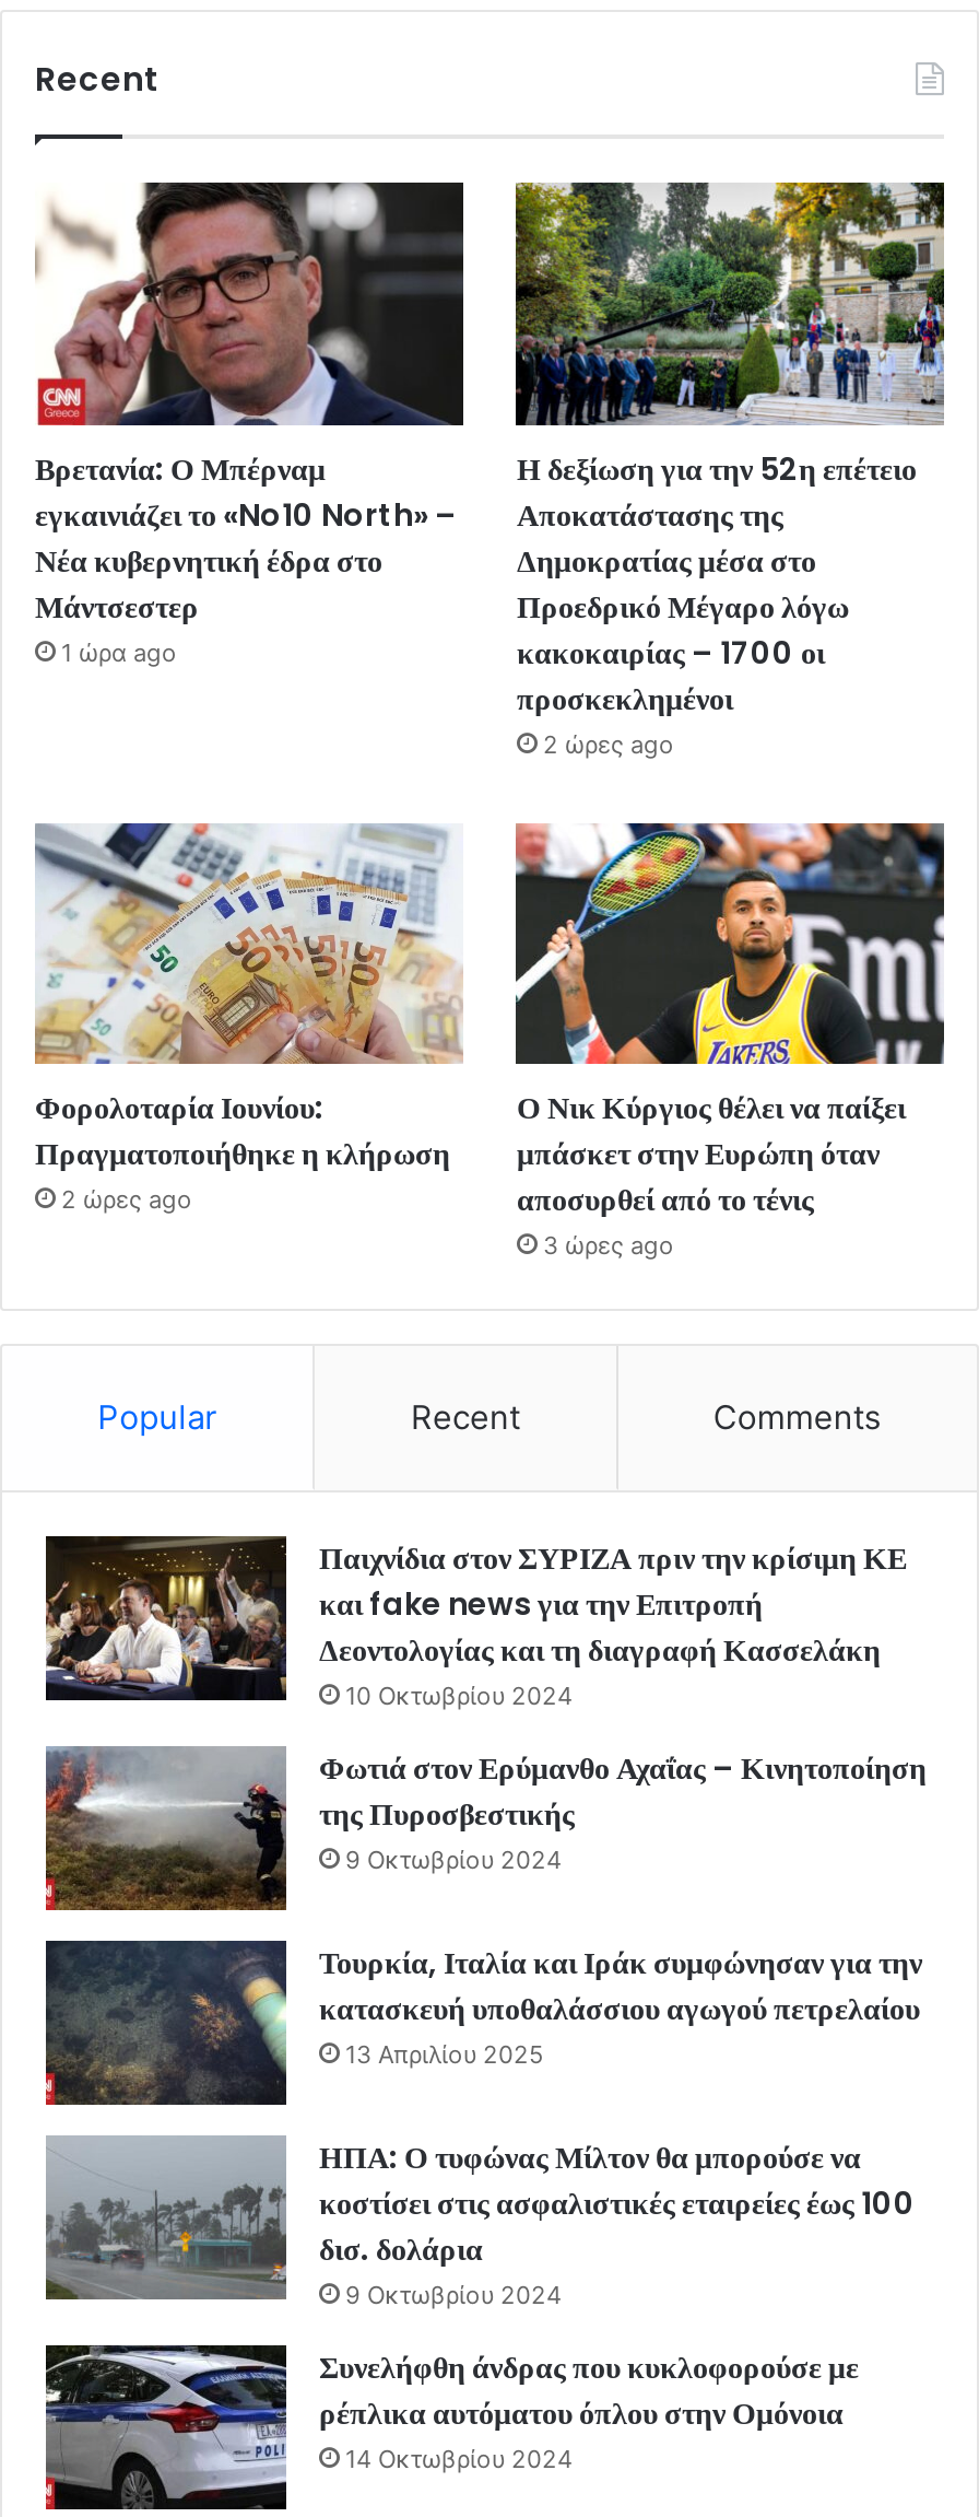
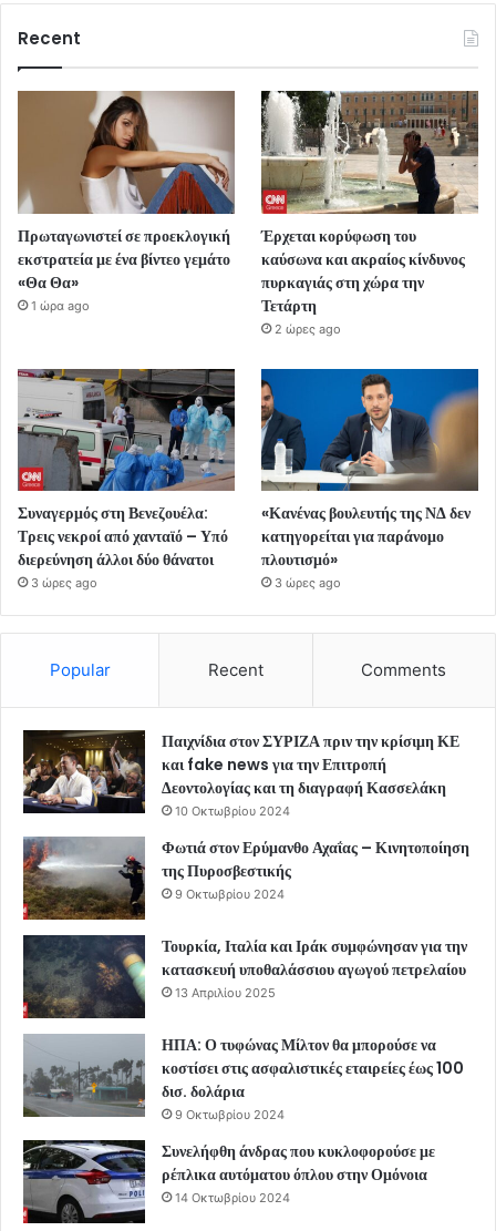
- [image]
- Βρετανία: Ο Μπέρναμ
- εγκαινιάζει το «No10 North» –
- Νέα κυβερνητική έδρα στο
- Μάντσεστερ
+ [image]
+ Πρωταγωνιστεί σε προεκλογική
+ εκστρατεία με ένα βίντεο γεμάτο
+ «Θα Θα»

- [image]
- Η δεξίωση για την 52η επέτειο
- Αποκατάστασης της
- Δημοκρατίας μέσα στο
- Προεδρικό Μέγαρο λόγω
- κακοκαιρίας – 1700 οι
- προσκεκλημένοι
+ [image]
+ Έρχεται κορύφωση του
+ καύσωνα και ακραίος κίνδυνος
+ πυρκαγιάς στη χώρα την
+ Τετάρτη

- [image]
- Φορολοταρία Ιουνίου:
- Πραγματοποιήθηκε η κλήρωση
- 2 ώρες ago
+ [image]
+ Συναγερμός στη Βενεζουέλα:
+ Τρεις νεκροί από χανταϊό – Υπό
+ διερεύνηση άλλοι δύο θάνατοι
+ 3 ώρες ago

- [image]
- Ο Νικ Κύργιος θέλει να παίξει
- μπάσκετ στην Ευρώπη όταν
- αποσυρθεί από το τένις
+ [image]
+ «Κανένας βουλευτής της ΝΔ δεν
+ κατηγορείται για παράνομο
+ πλουτισμό»
